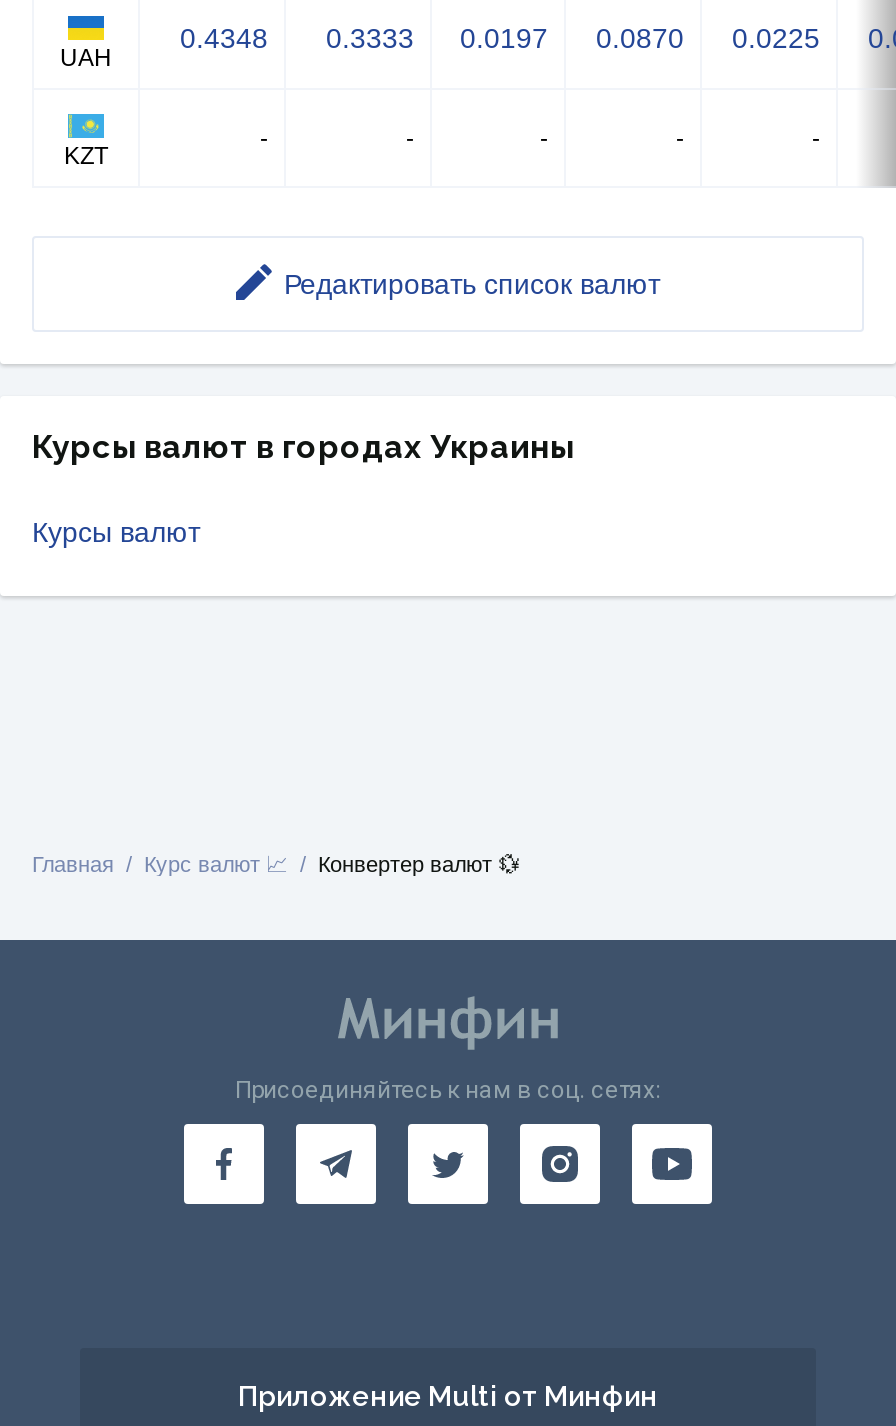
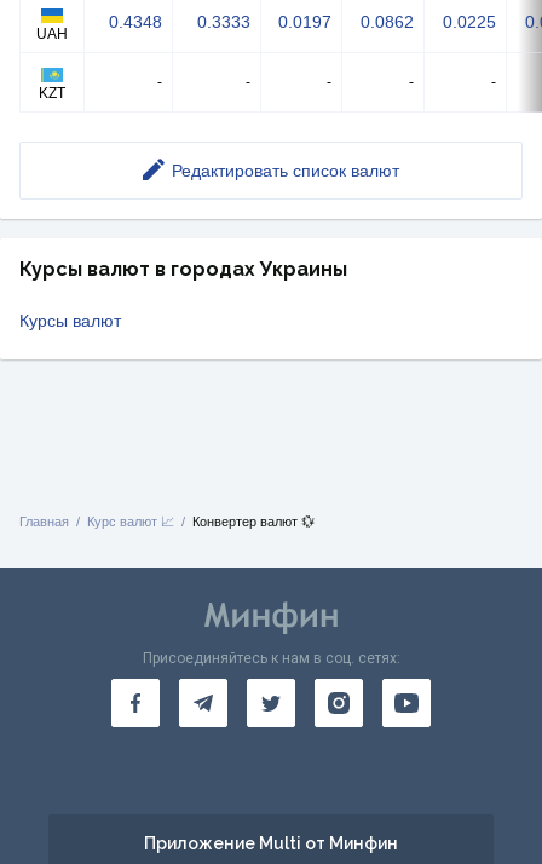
- 0.0870
+ 0.0862
